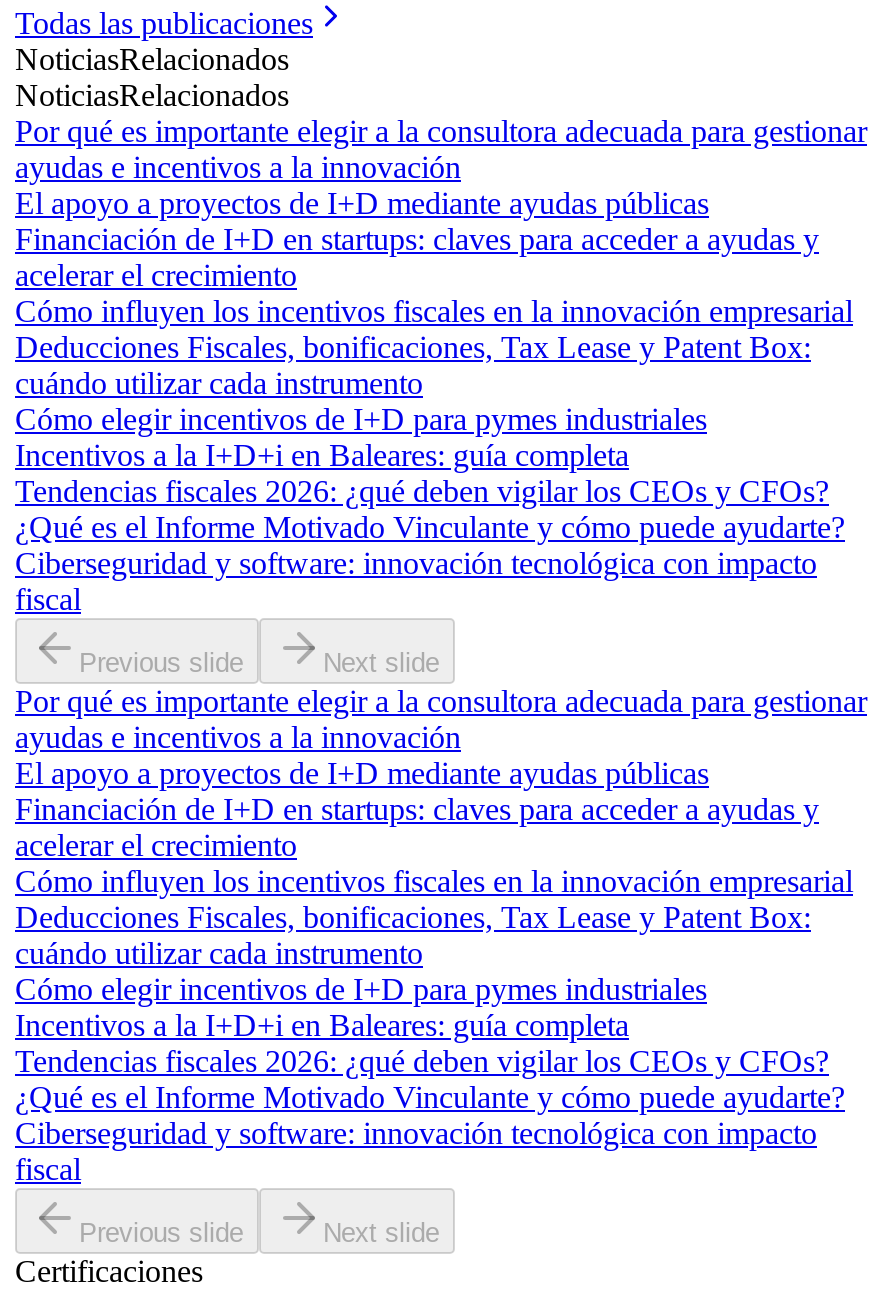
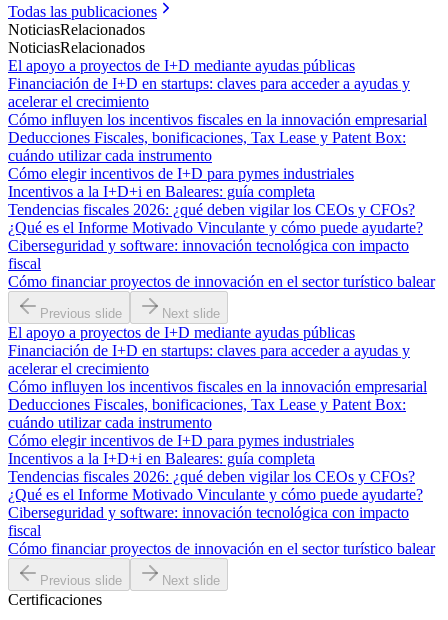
- Por qué es importante elegir a la consultora adecuada para gestionar
- ayudas e incentivos a la innovación

+ Cómo financiar proyectos de innovación en el sector turístico balear

- Por qué es importante elegir a la consultora adecuada para gestionar
- ayudas e incentivos a la innovación

moved up: El apoyo a proyectos de I+D mediante ayudas públicas | Financiación de I+D en startups: claves para acceder a ayudas y | acelerar el crecimiento | ... | Ciberseguridad y software: innovación tecnológica con impacto | fiscal

+ Cómo financiar proyectos de innovación en el sector turístico balear
